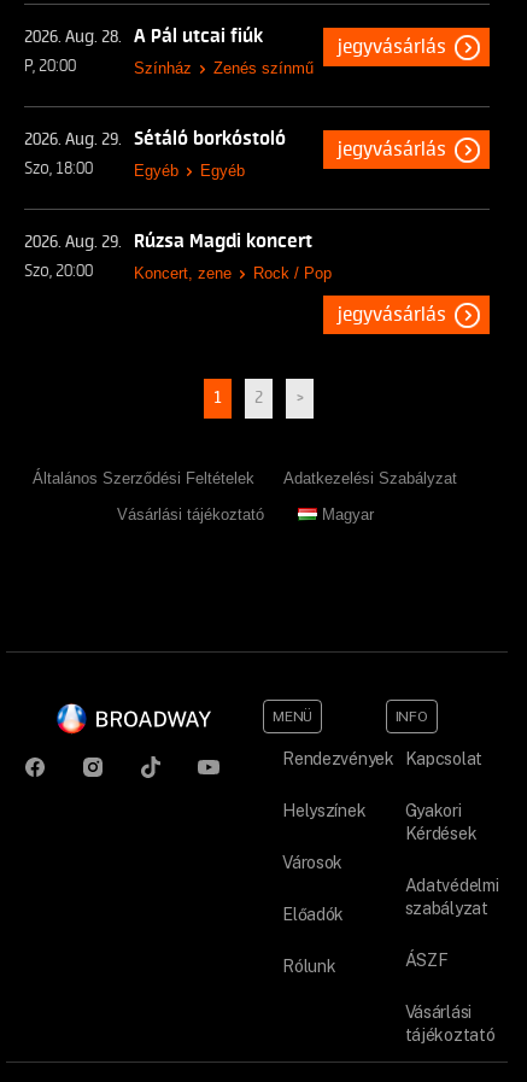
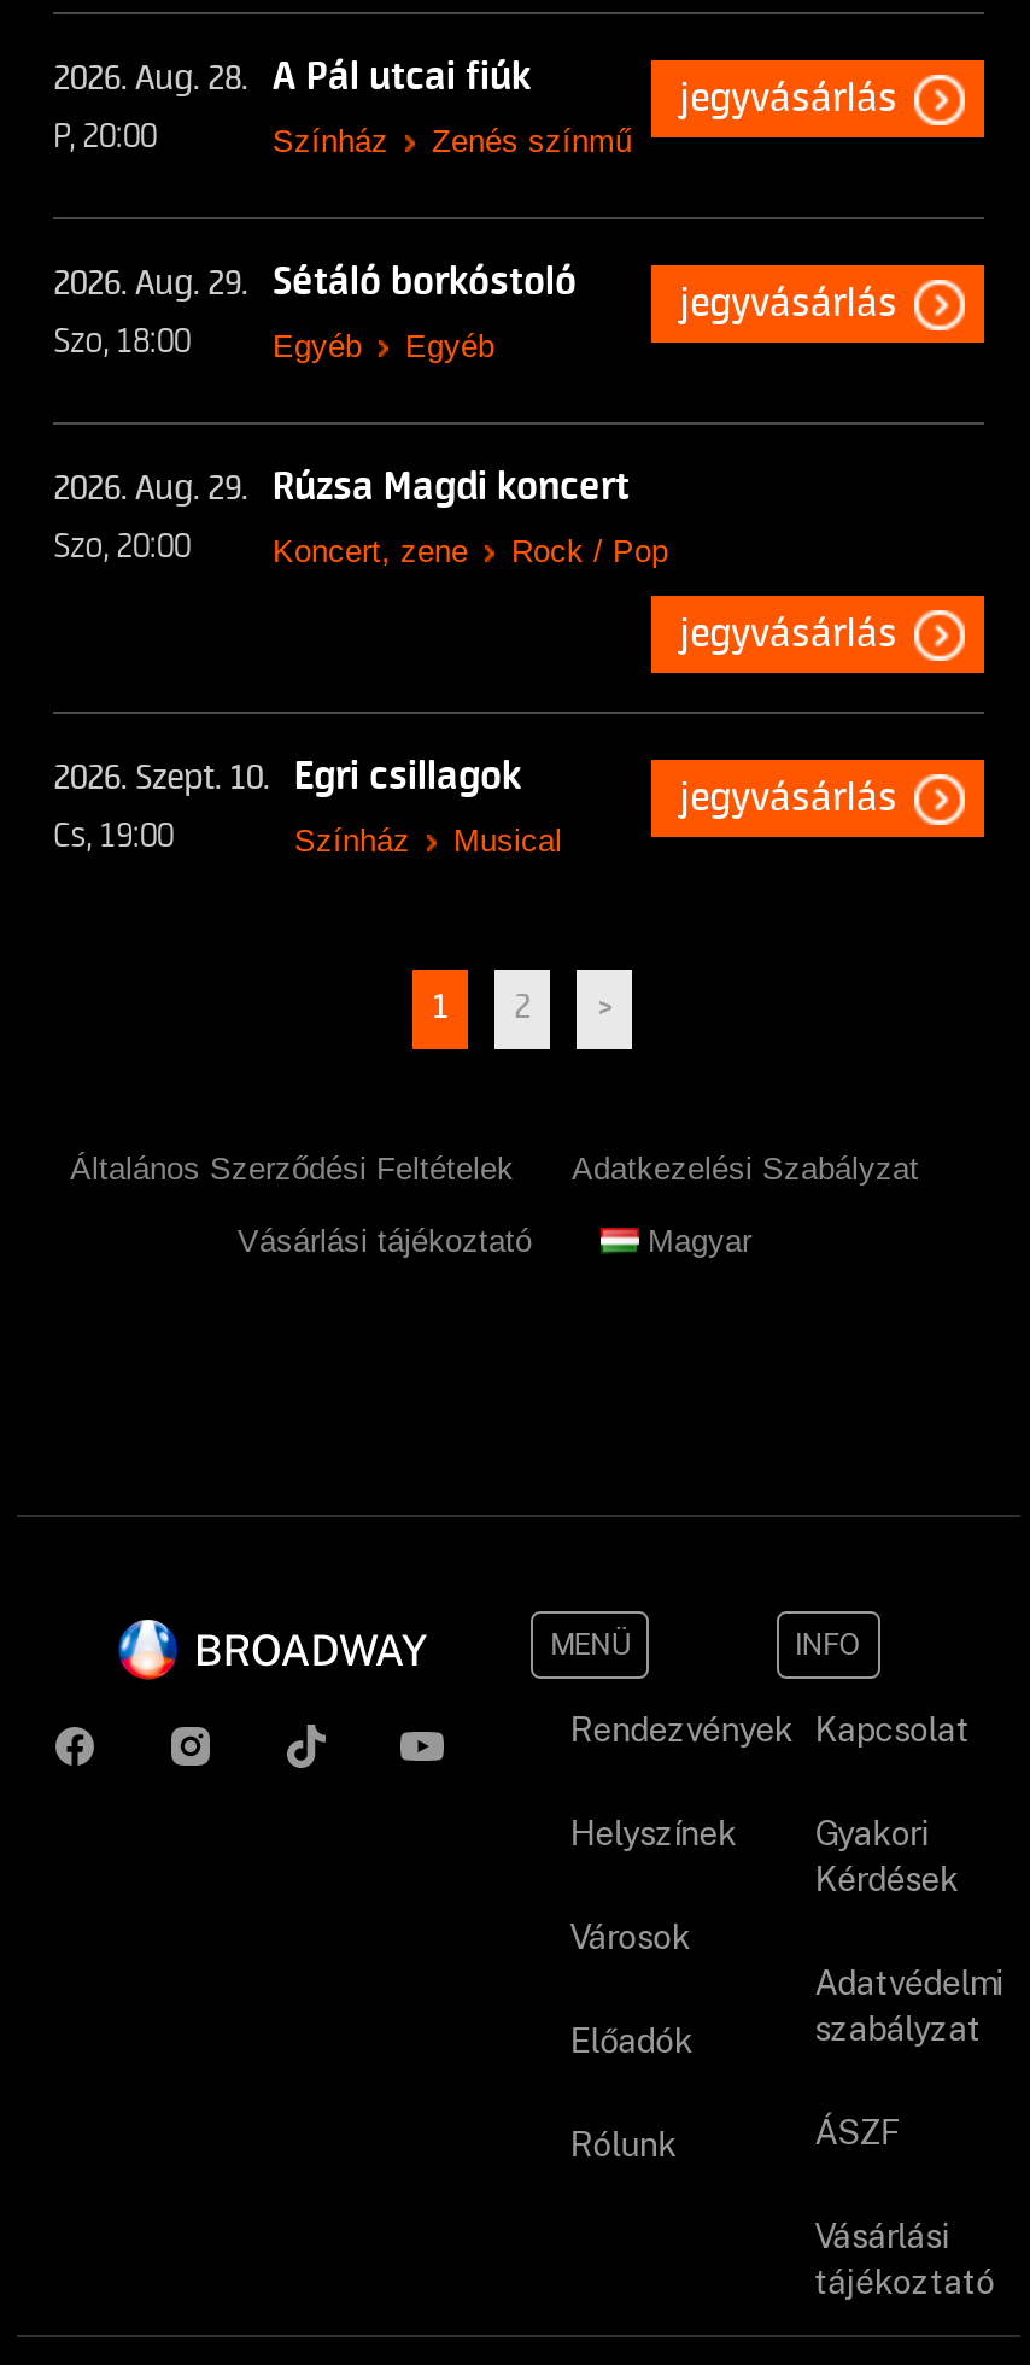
+ 2026. Szept. 10.
+ Cs, 19:00

+ Egri csillagok
+ Színház
+ Musical

+ jegyvásárlás
